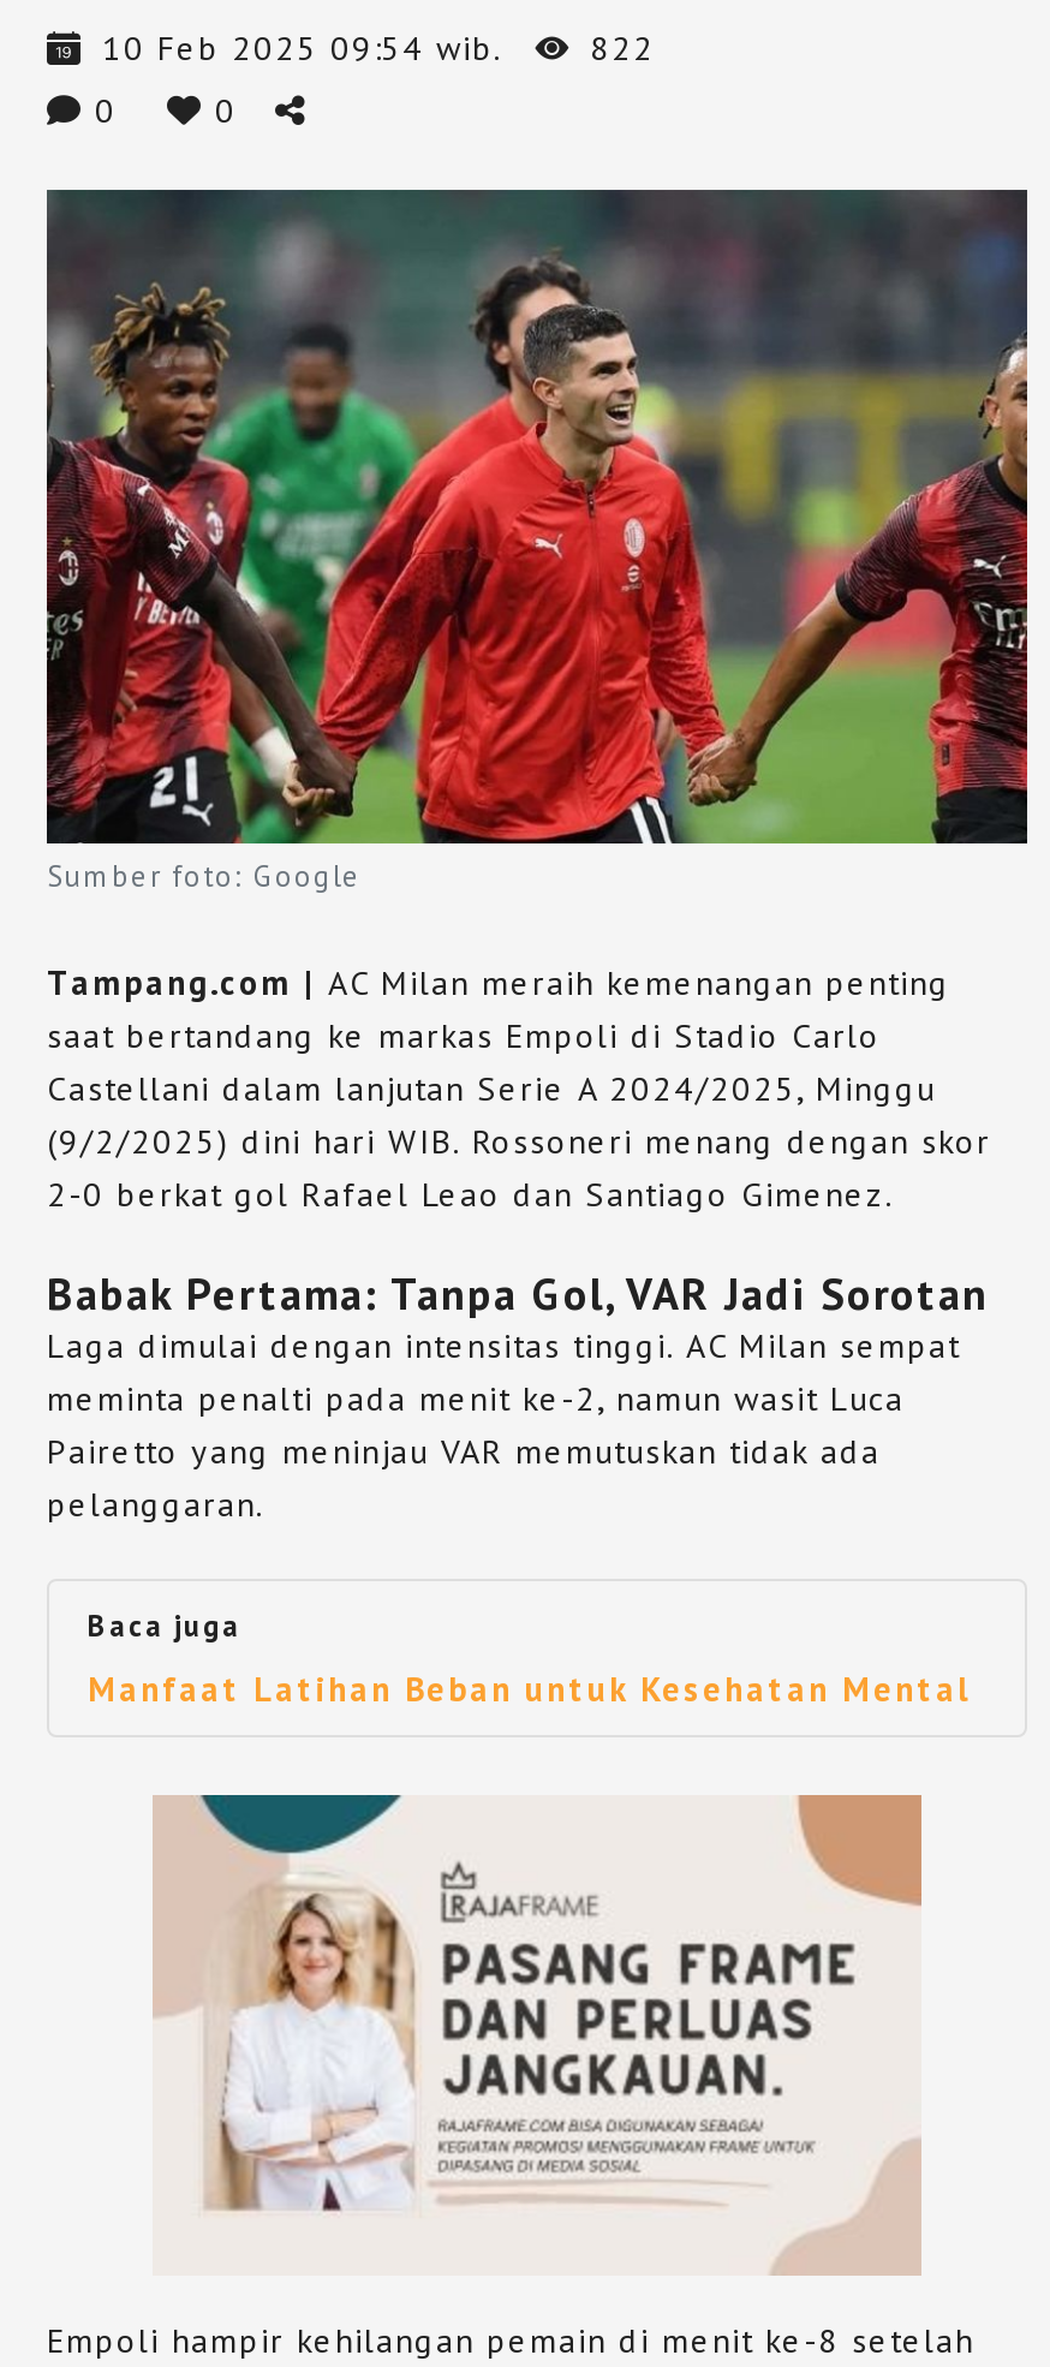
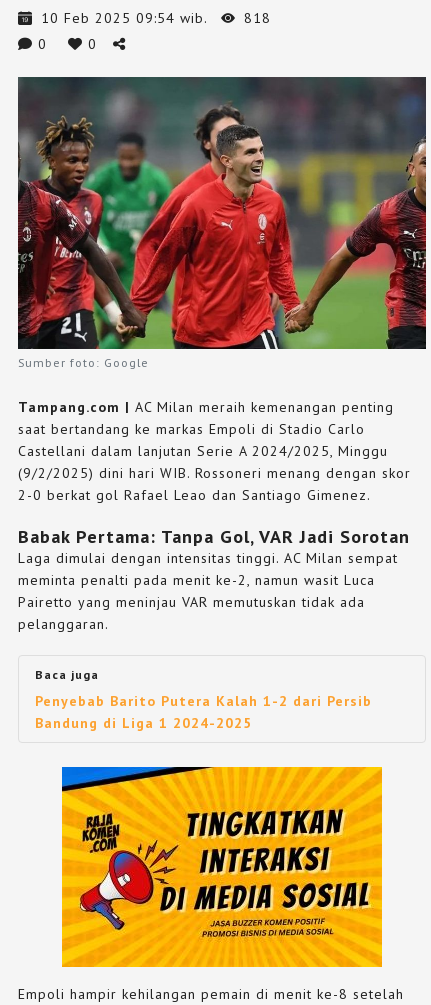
- 10 Feb 2025 09:54 wib. 822
+ 10 Feb 2025 09:54 wib. 818

- Manfaat Latihan Beban untuk Kesehatan Mental
+ Penyebab Barito Putera Kalah 1-2 dari Persib
+ Bandung di Liga 1 2024-2025

- [image]
+ [image]
